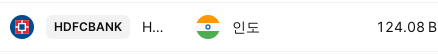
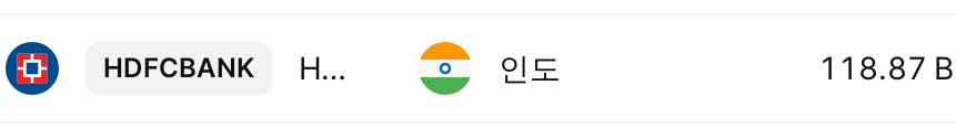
- 124.08 B
+ 118.87 B
